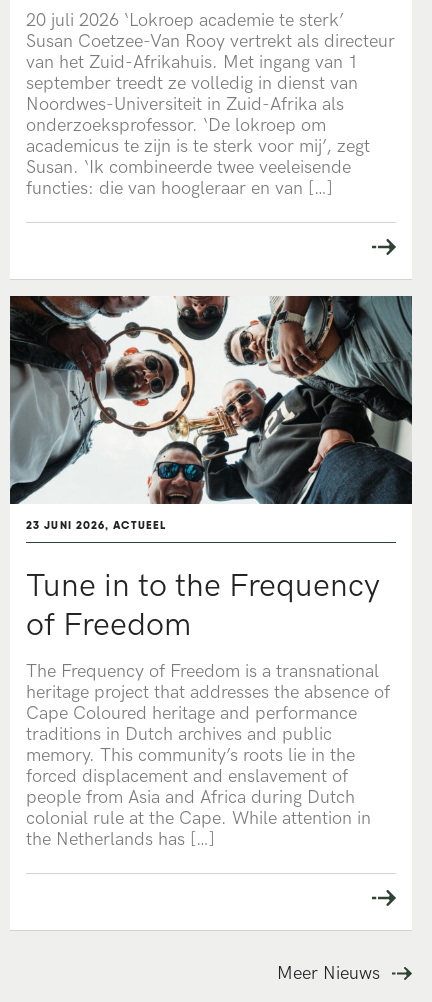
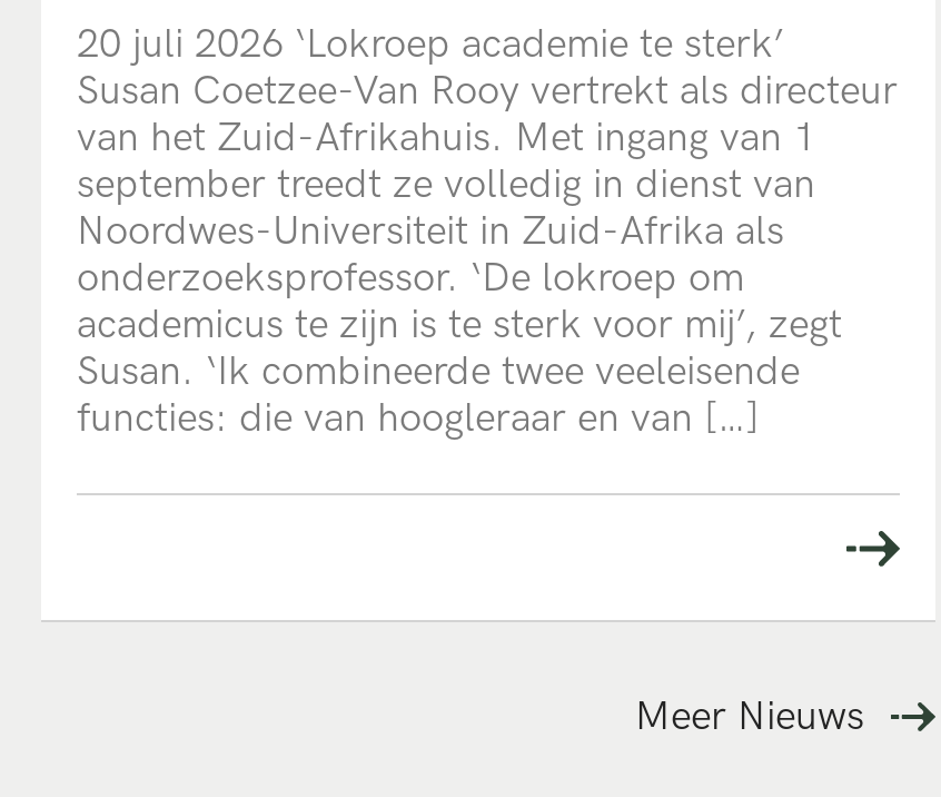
- [image]
- 23 JUNI 2026, ACTUEEL
- Tune in to the Frequency
- of Freedom
- The Frequency of Freedom is a transnational
- heritage project that addresses the absence of
- Cape Coloured heritage and performance
- traditions in Dutch archives and public
- memory. This community’s roots lie in the
- forced displacement and enslavement of
- people from Asia and Africa during Dutch
- colonial rule at the Cape. While attention in
- the Netherlands has […]
